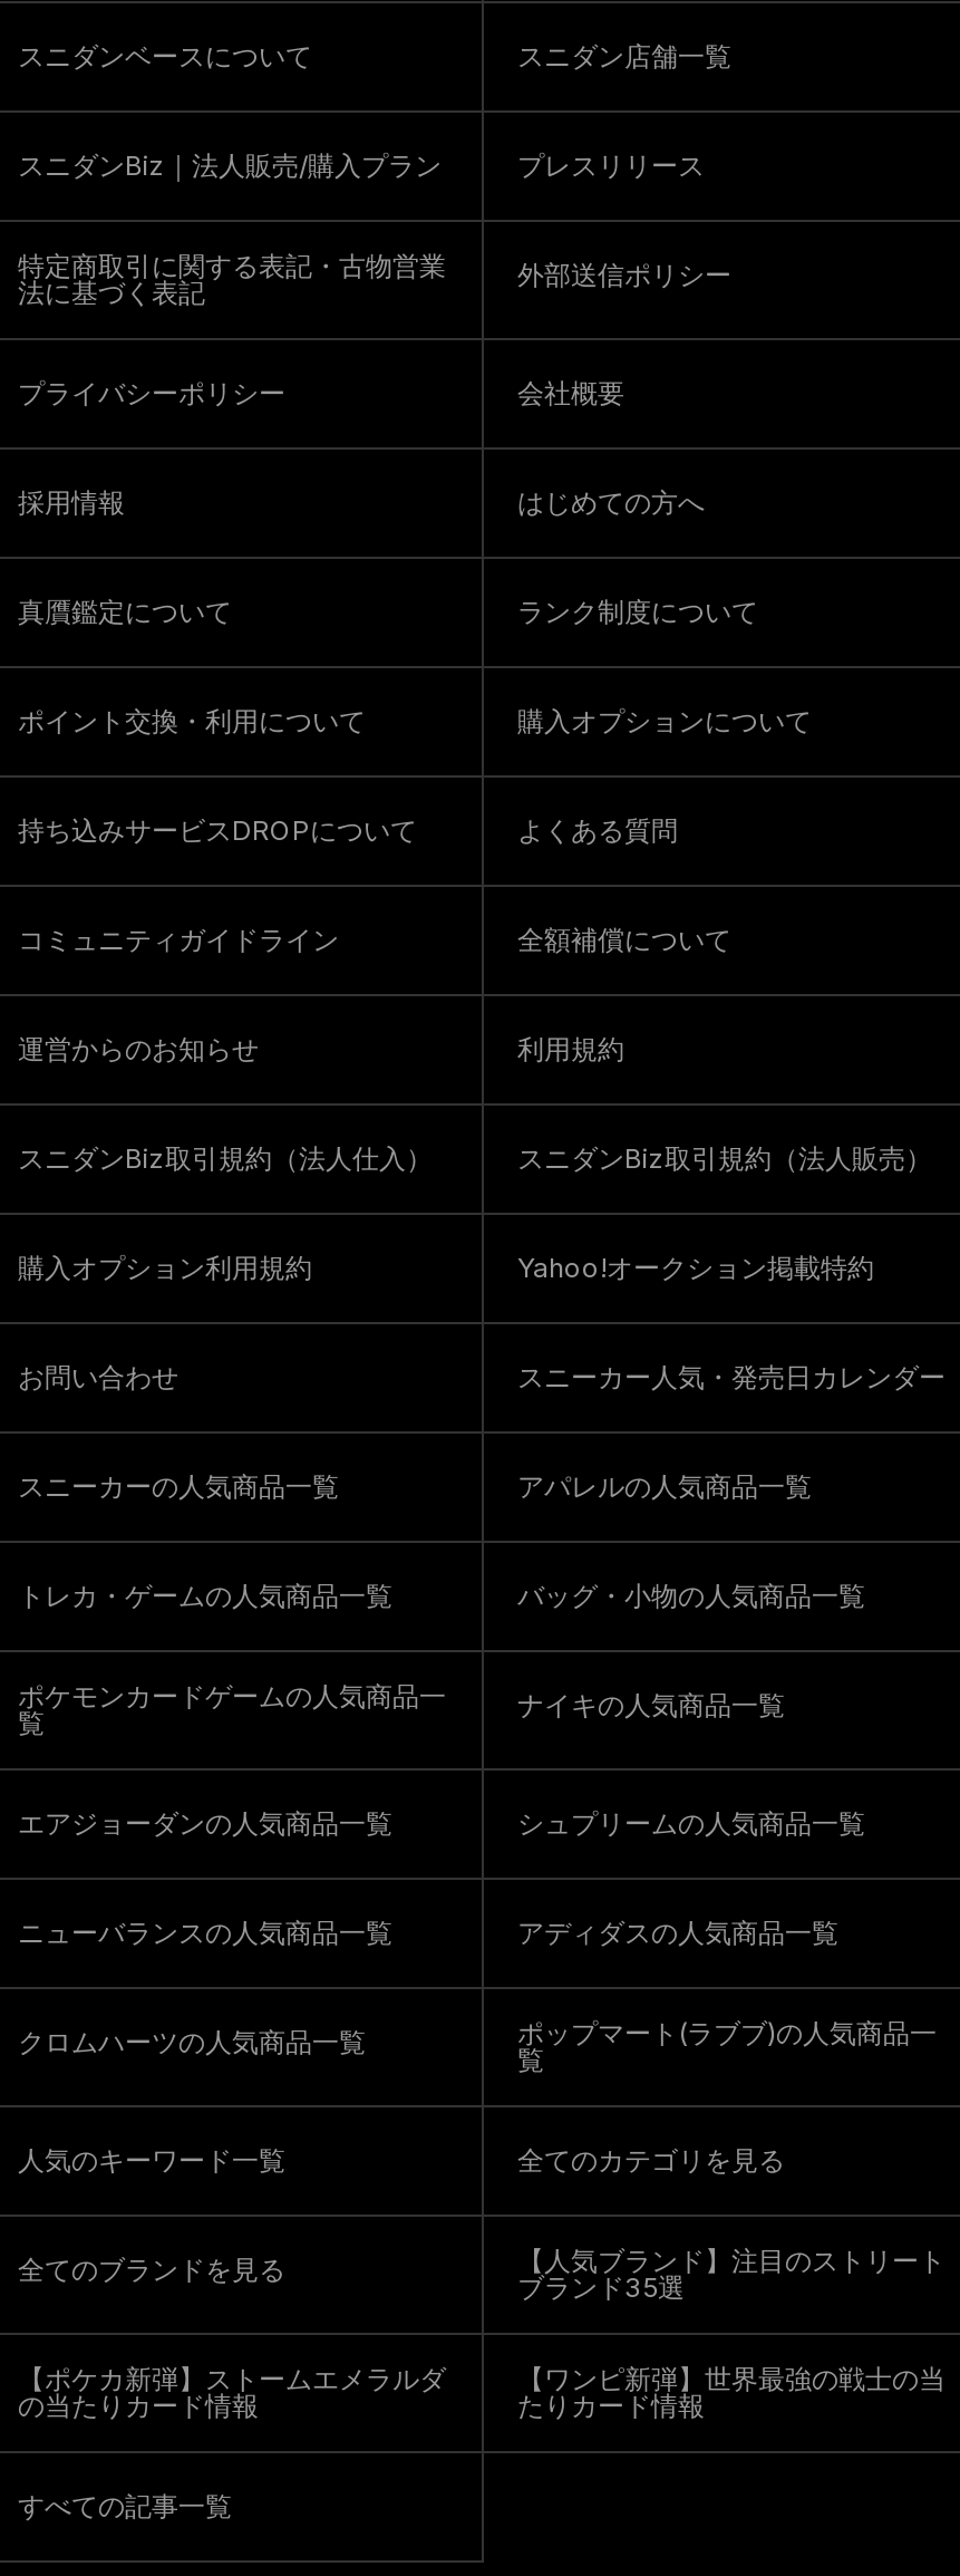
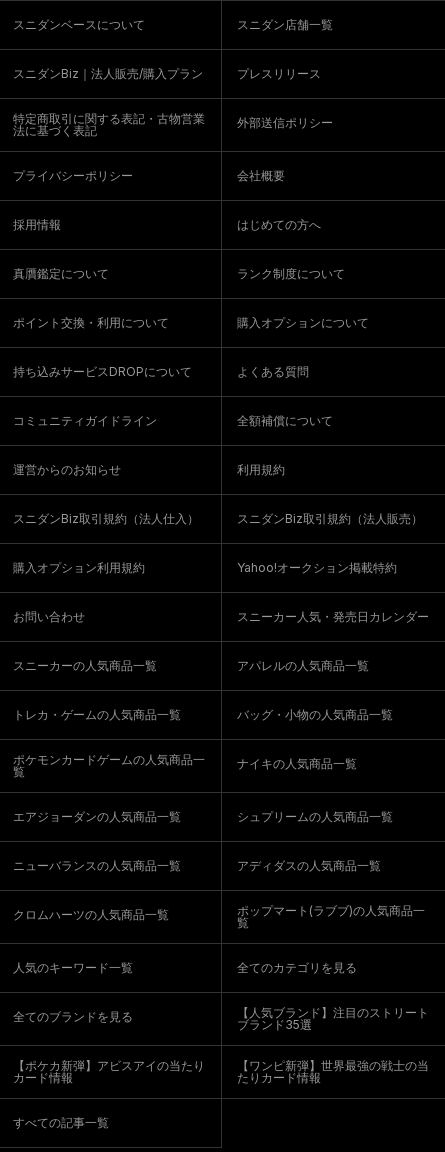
- 【ポケカ新弾】ストームエメラルダ
- の当たりカード情報
+ 【ポケカ新弾】アビスアイの当たり
+ カード情報
